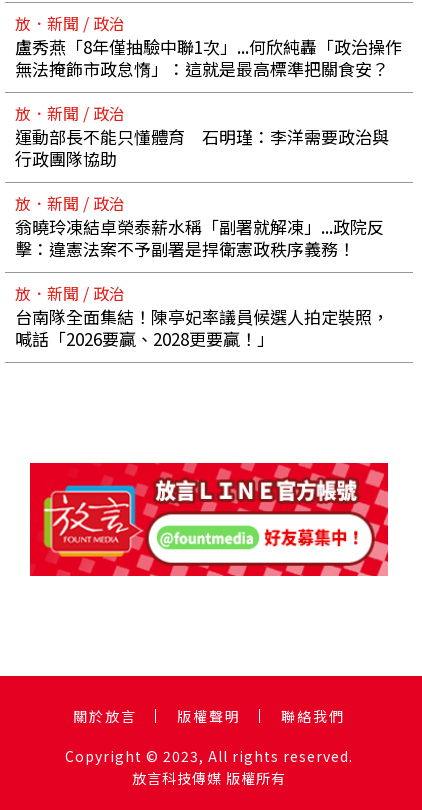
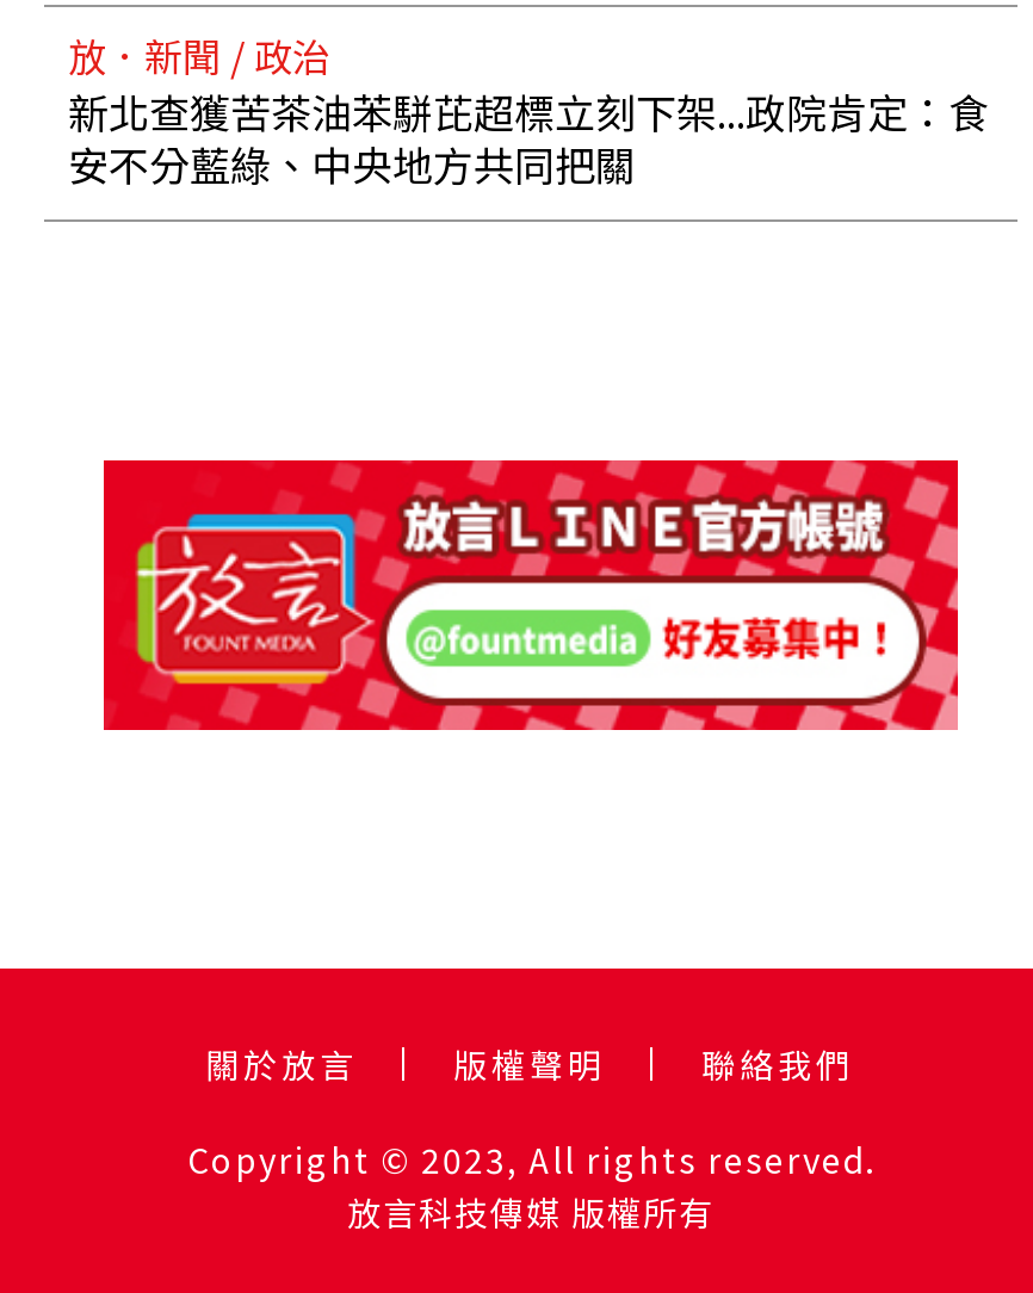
- 盧秀燕「8年僅抽驗中聯1次」...何欣純轟「政治操作
- 無法掩飾市政怠惰」：這就是最高標準把關食安？
- 放．新聞 / 政治
- 運動部長不能只懂體育 石明瑾：李洋需要政治與
- 行政團隊協助
- 放．新聞 / 政治
- 翁曉玲凍結卓榮泰薪水稱「副署就解凍」...政院反
- 擊：違憲法案不予副署是捍衛憲政秩序義務！
- 放．新聞 / 政治
- 台南隊全面集結！陳亭妃率議員候選人拍定裝照，
- 喊話「2026要贏、2028更要贏！」
+ 新北查獲苦茶油苯駢芘超標立刻下架...政院肯定：食
+ 安不分藍綠、中央地方共同把關
